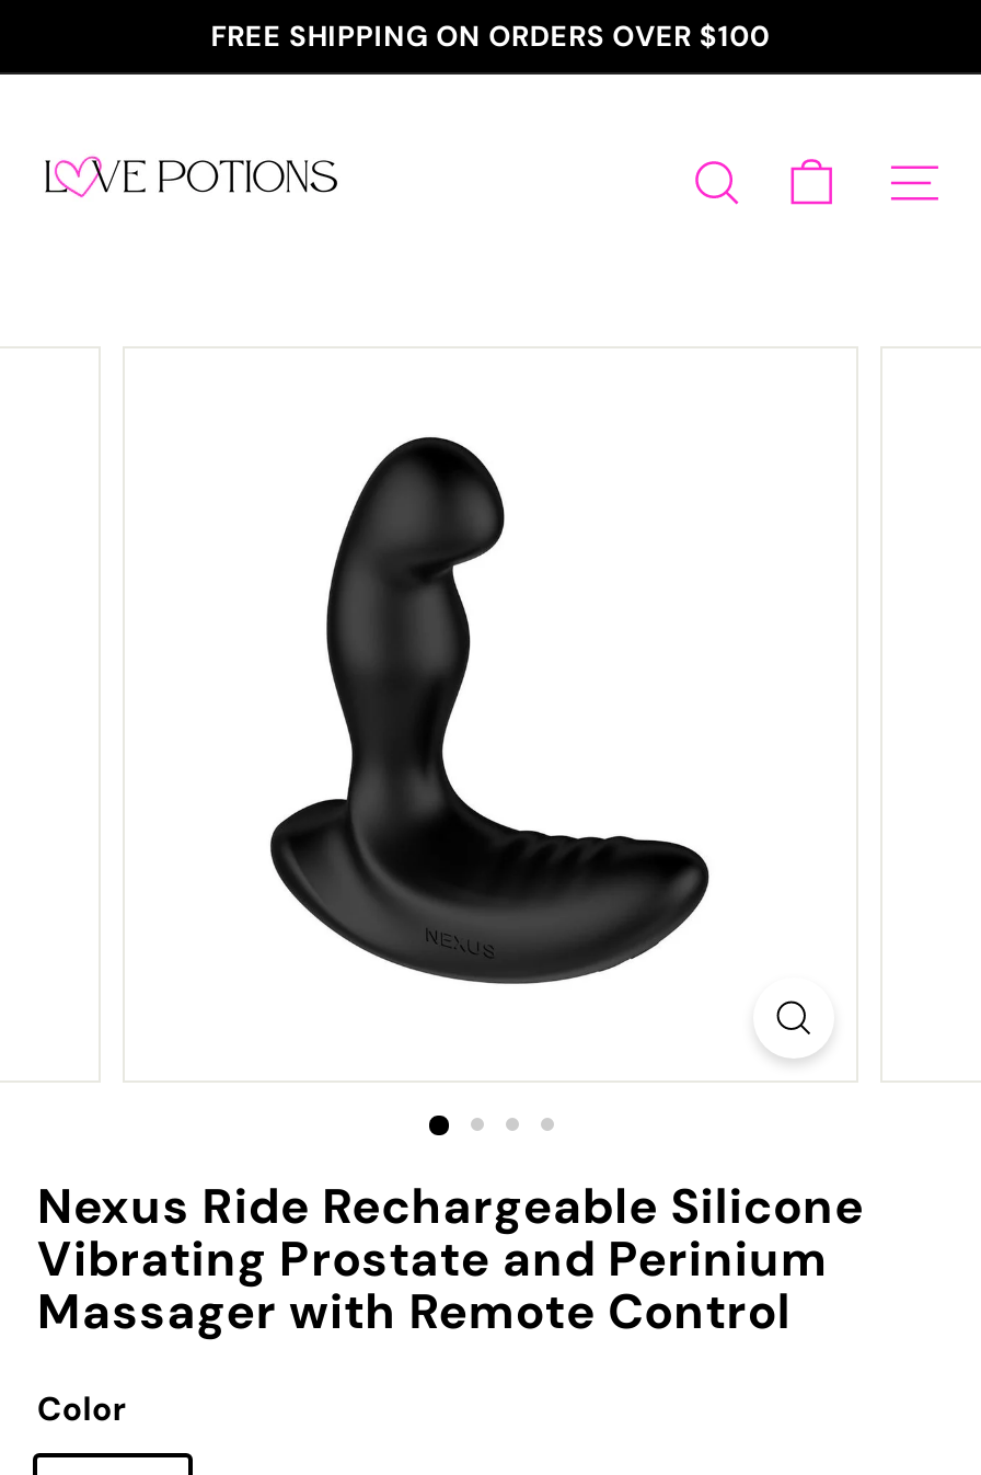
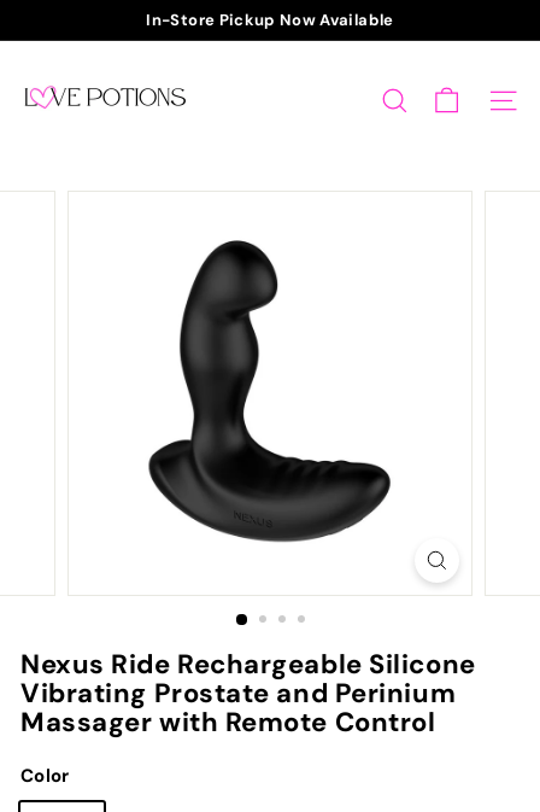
- FREE SHIPPING ON ORDERS OVER $100
+ In-Store Pickup Now Available
